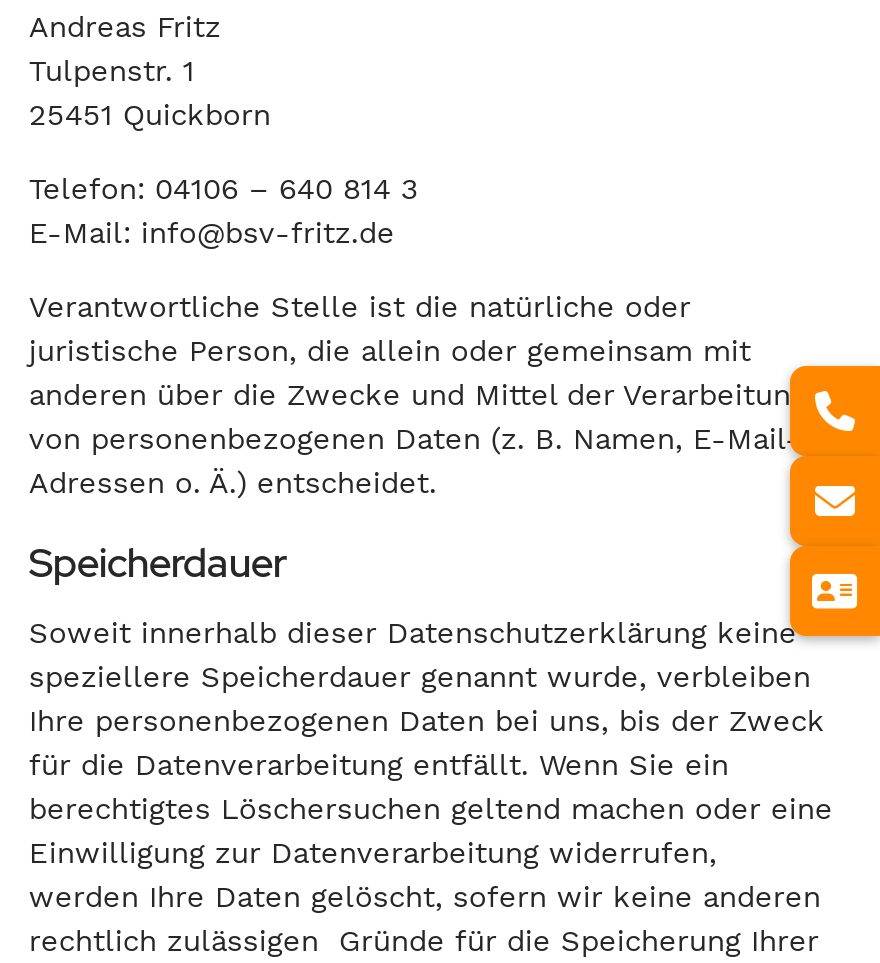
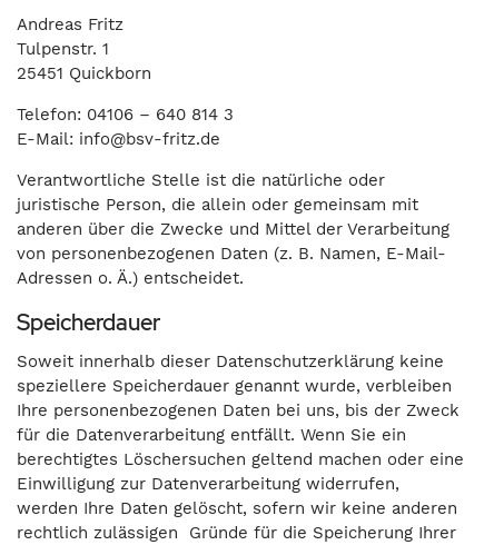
- [image]
